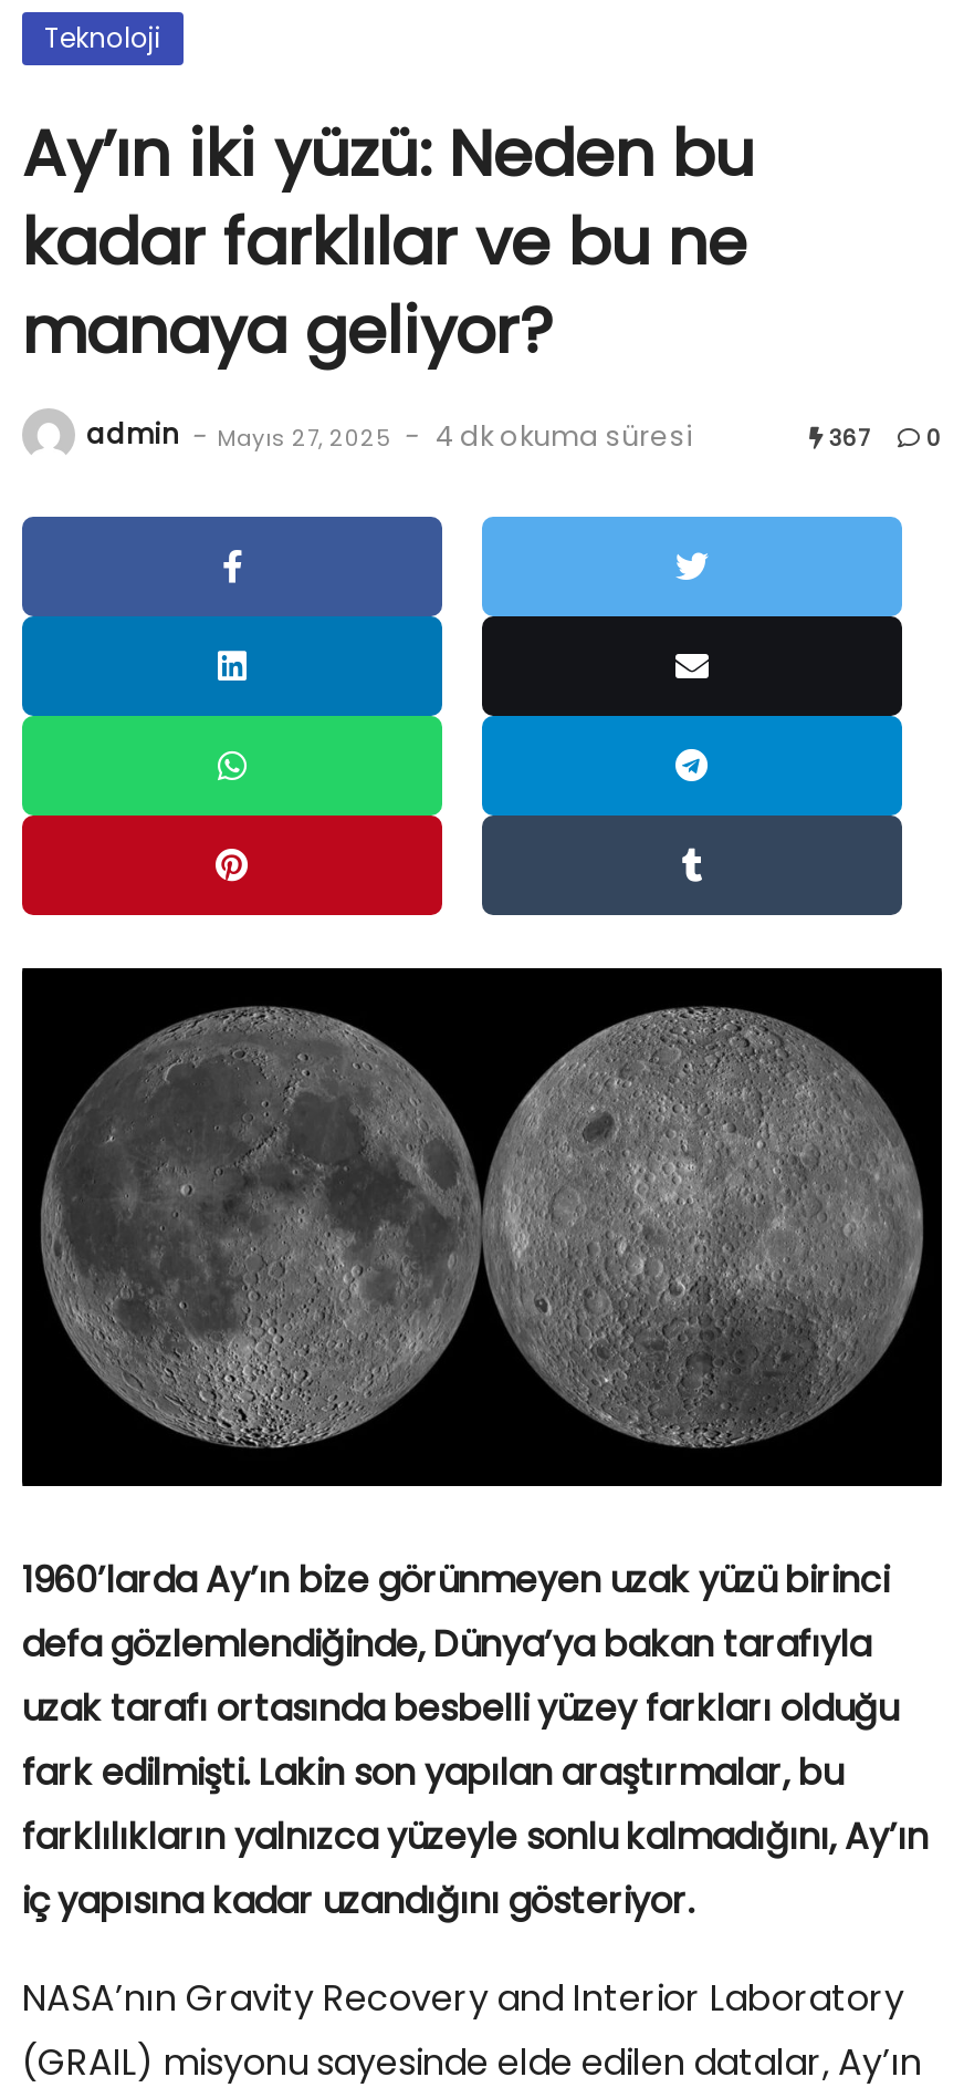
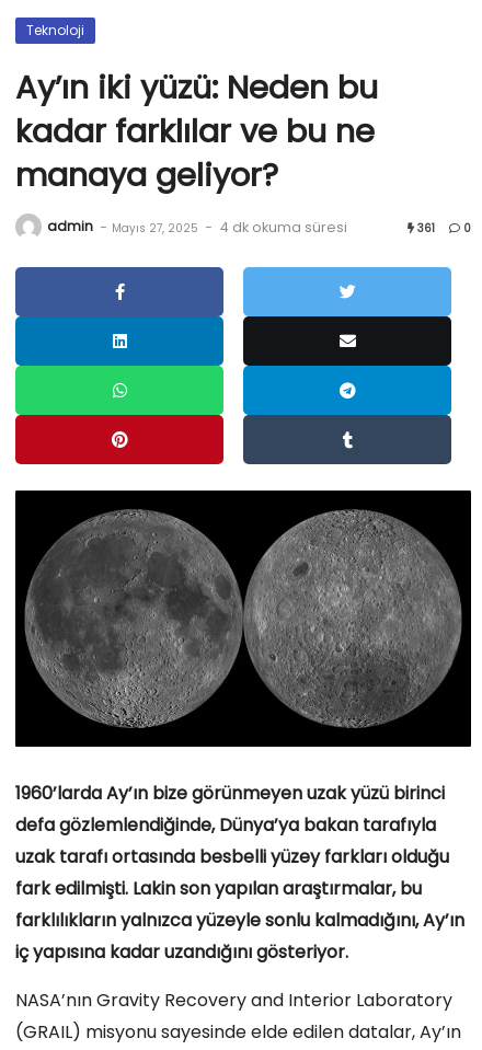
- 367 0
+ 361 0
